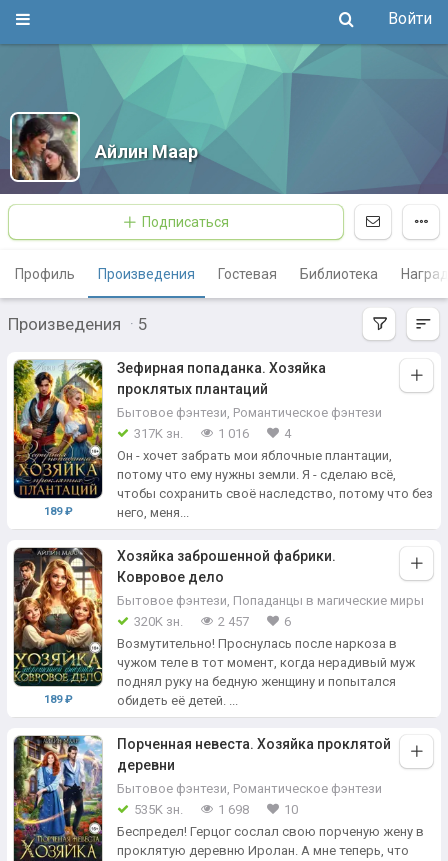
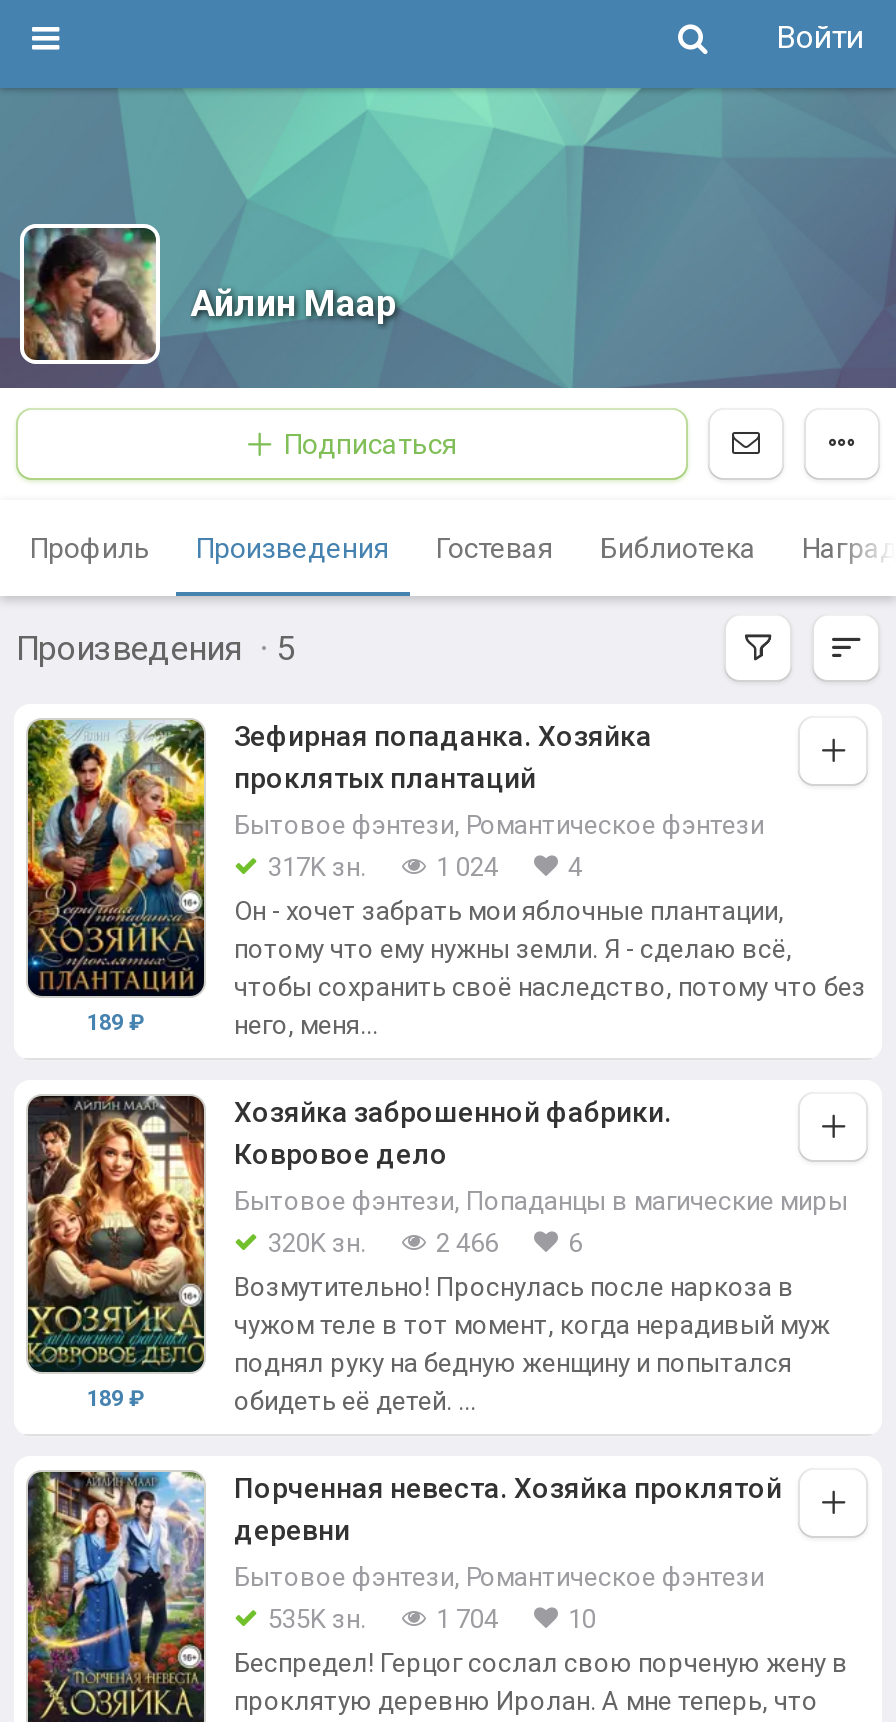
- 317K зн. 1 016 4
+ 317K зн. 1 024 4

- 320K зн. 2 457 6
+ 320K зн. 2 466 6

- 535K зн. 1 698 10
+ 535K зн. 1 704 10
